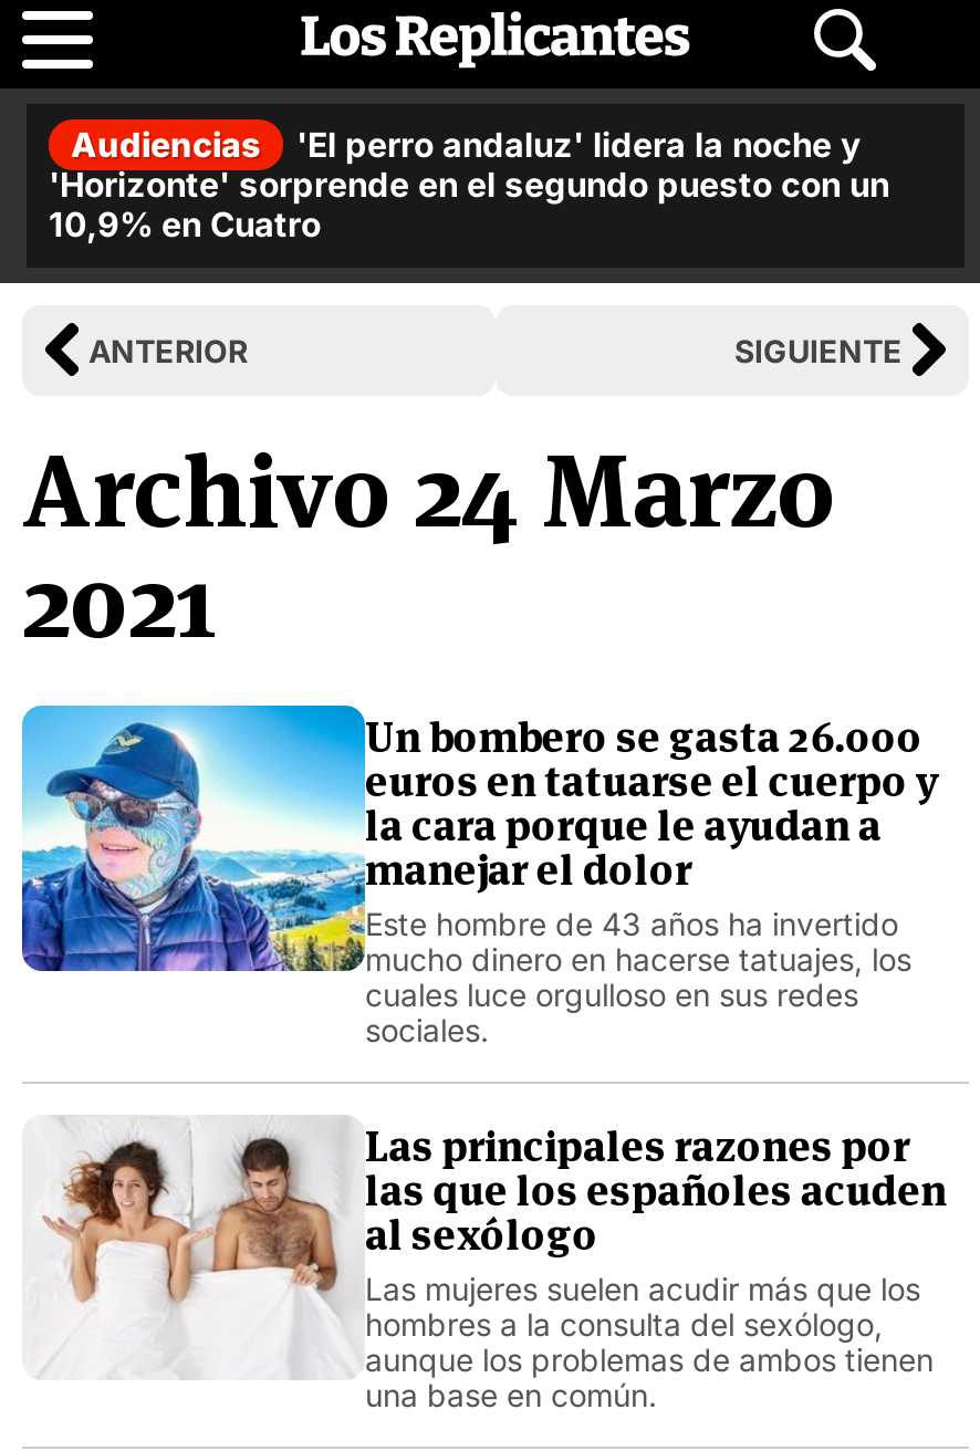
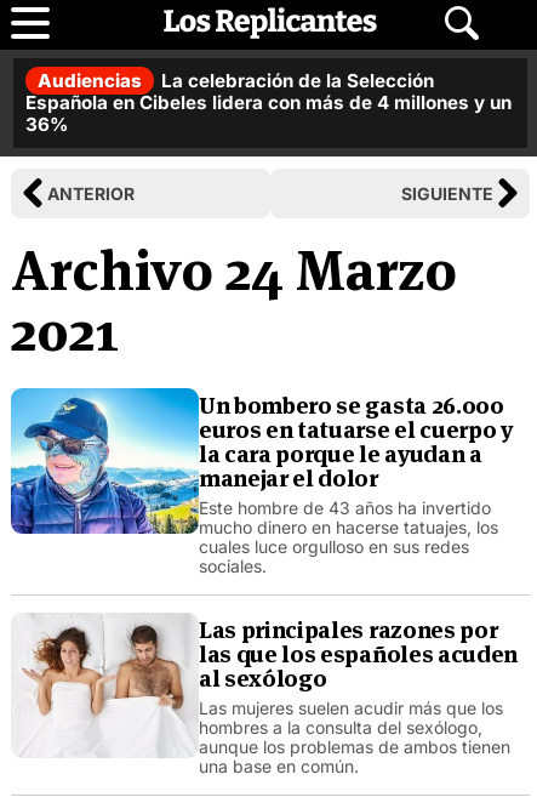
- 'El perro andaluz' lidera la noche y
- 'Horizonte' sorprende en el segundo puesto con un
- 10,9% en Cuatro
+ La celebración de la Selección
+ Española en Cibeles lidera con más de 4 millones y un
+ 36%
